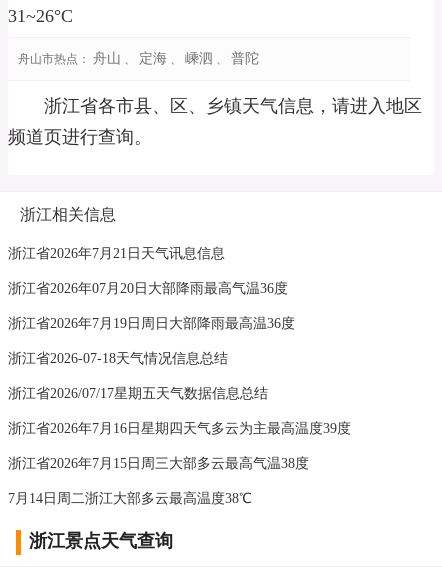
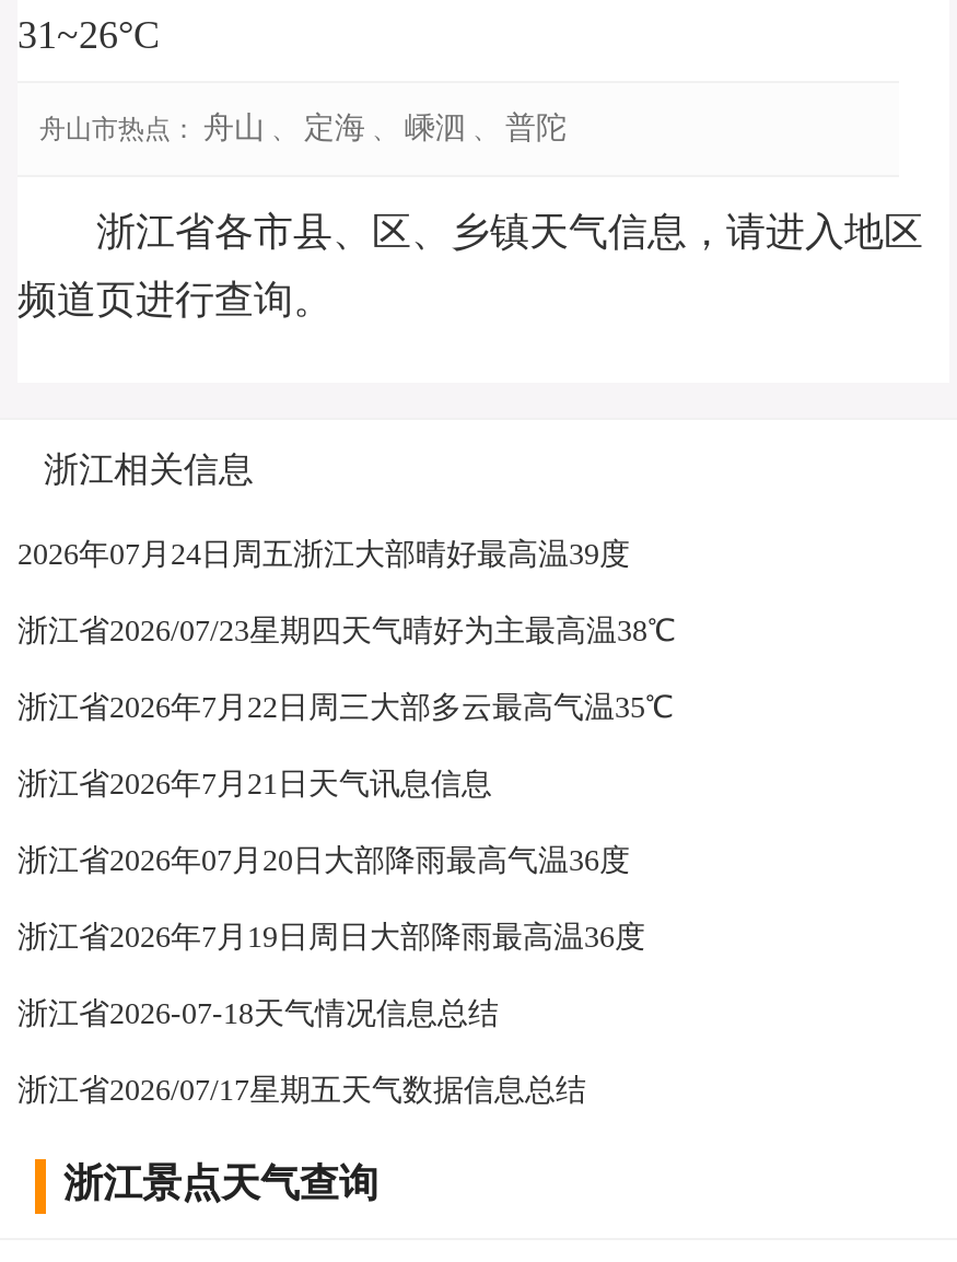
+ 2026年07月24日周五浙江大部晴好最高温39度
+ 浙江省2026/07/23星期四天气晴好为主最高温38℃
+ 浙江省2026年7月22日周三大部多云最高气温35℃

moved down: 浙江省2026年7月21日天气讯息信息 | 浙江省2026年07月20日大部降雨最高气温36度 | 浙江省2026年7月19日周日大部降雨最高温36度 | 浙江省2026-07-18天气情况信息总结 | 浙江省2026/07/17星期五天气数据信息总结

- 浙江省2026年7月16日星期四天气多云为主最高温度39度
- 浙江省2026年7月15日周三大部多云最高气温38度
- 7月14日周二浙江大部多云最高温度38℃
